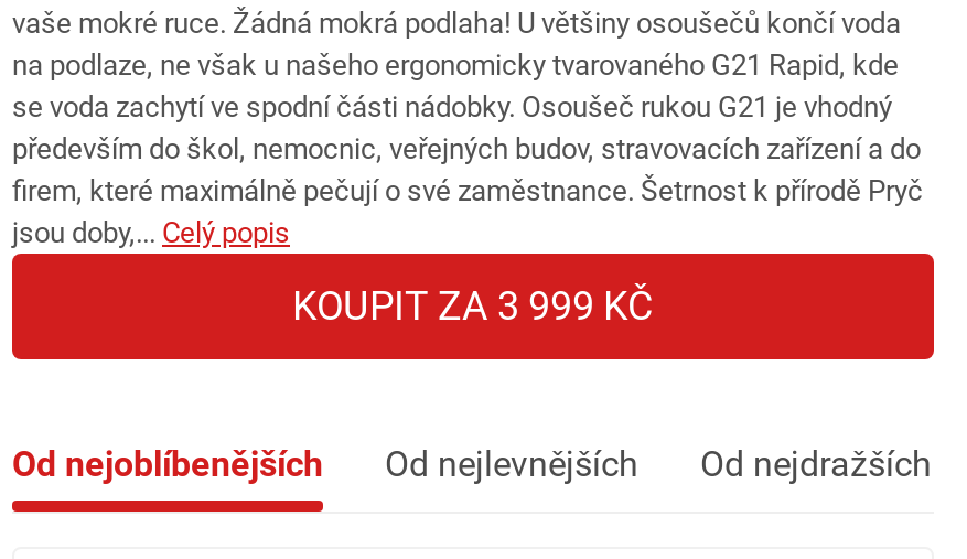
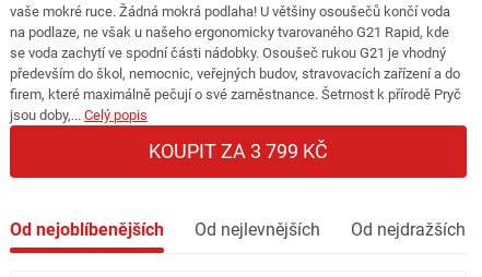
- KOUPIT ZA 3 999 KČ
+ KOUPIT ZA 3 799 KČ
